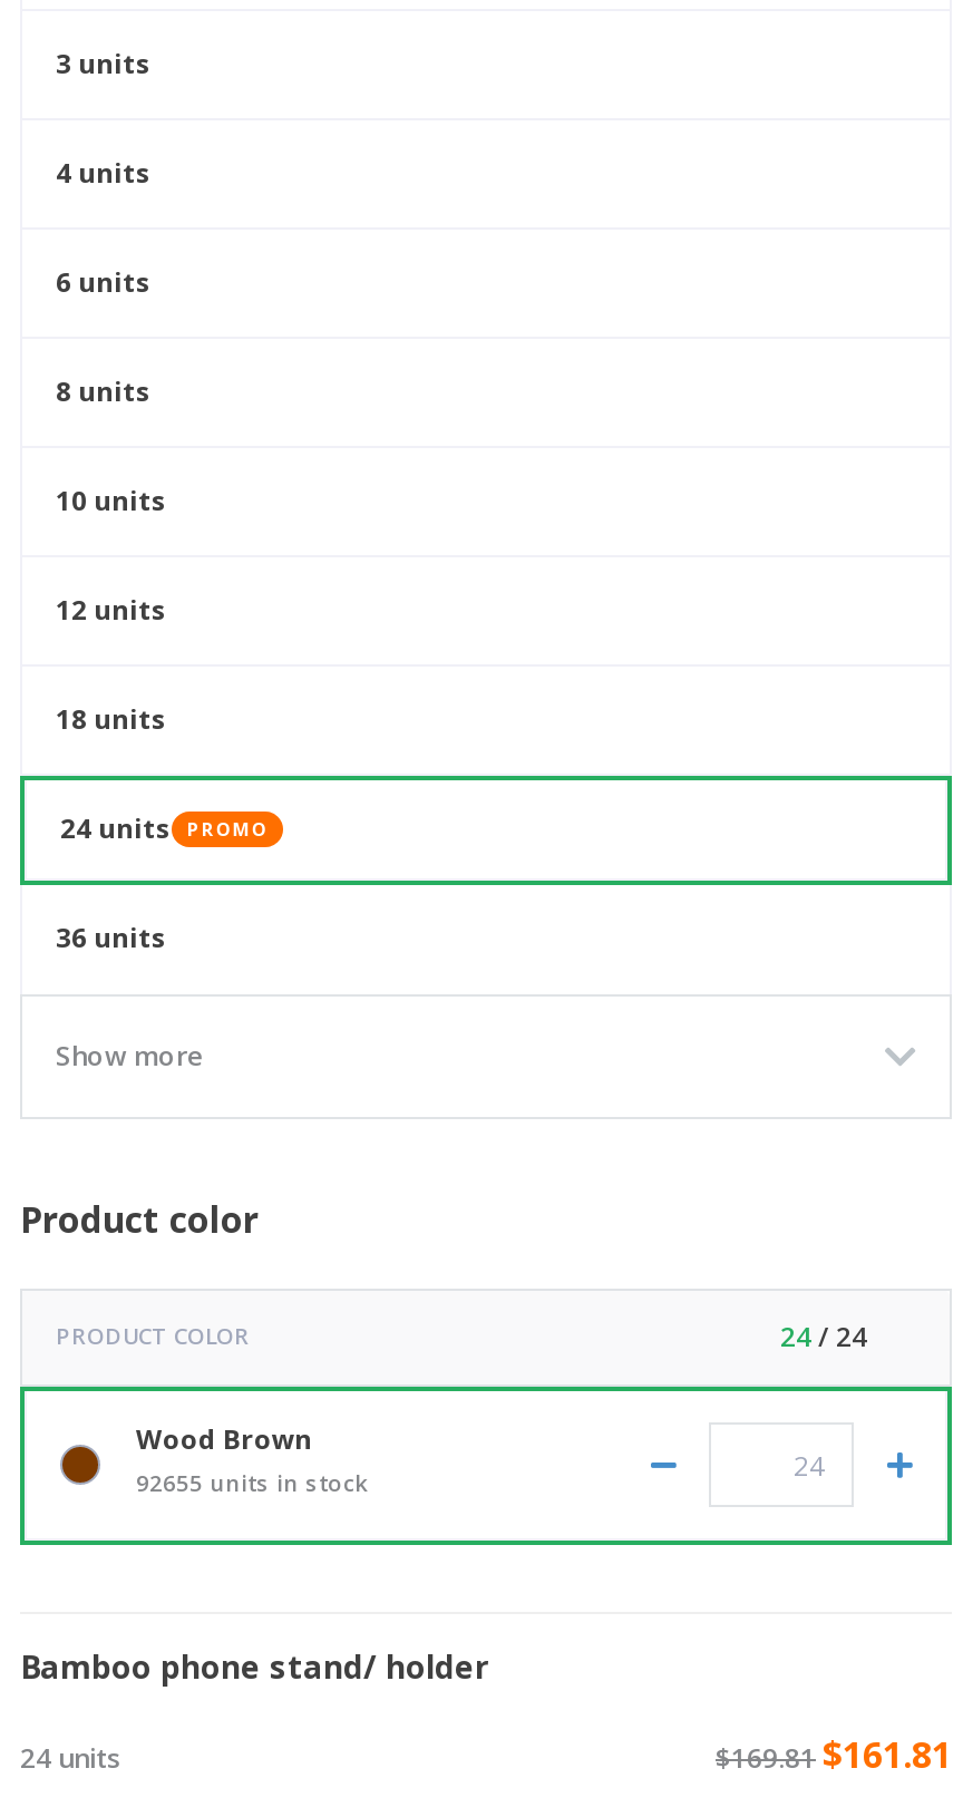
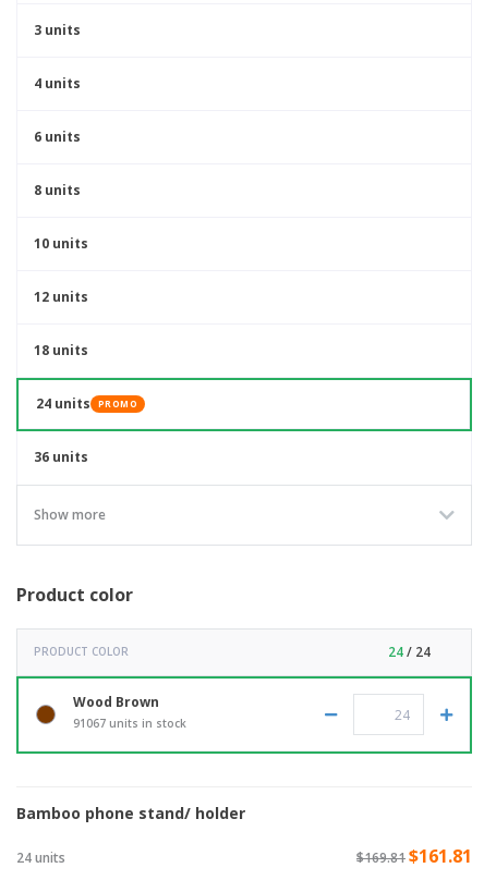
- 92655 units in stock
+ 91067 units in stock
